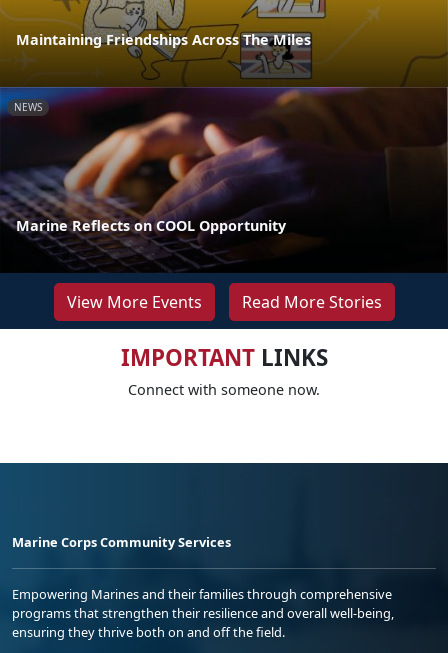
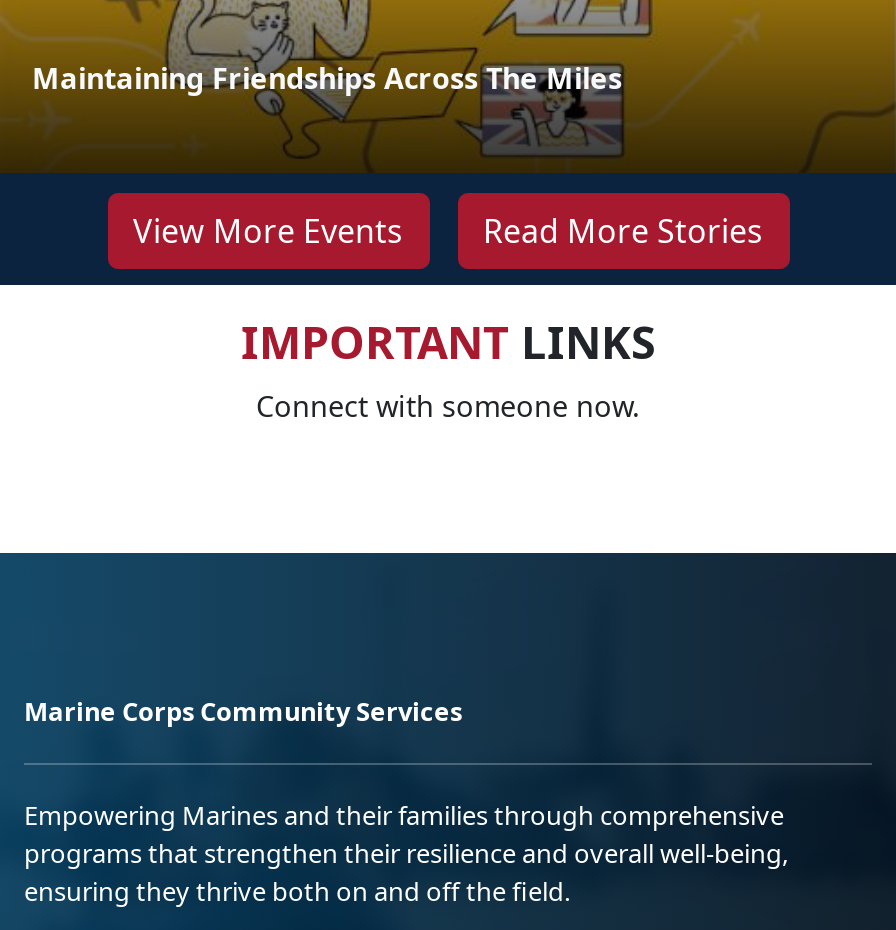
- [image]
- NEWS

- Marine Reflects on COOL Opportunity
